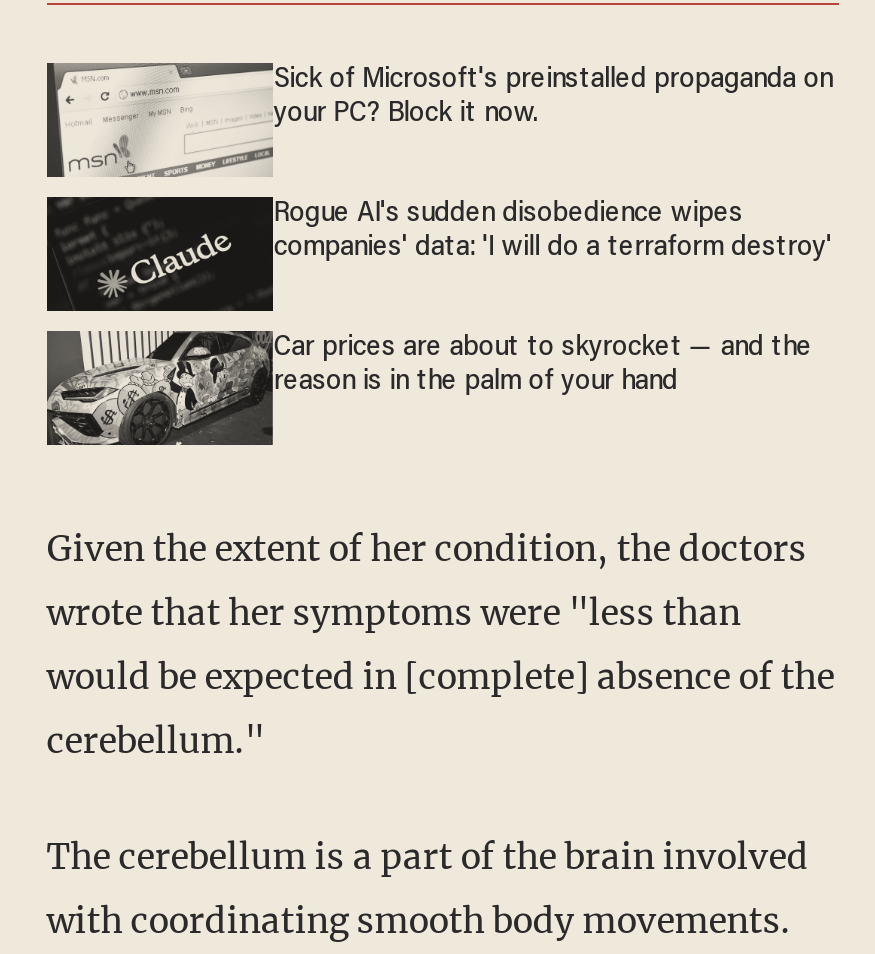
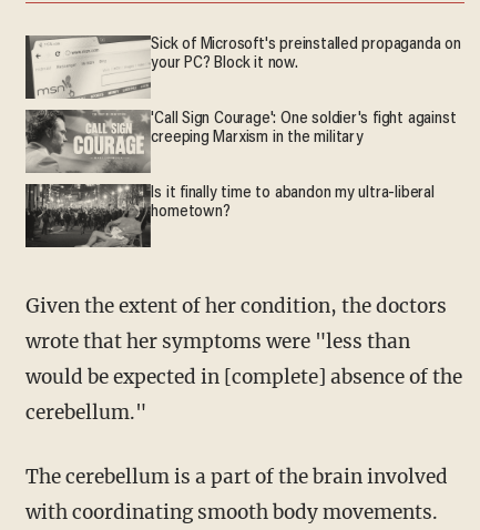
- [image]
- Rogue AI's sudden disobedience wipes
- companies' data: 'I will do a terraform destroy'
+ [image]
+ 'Call Sign Courage': One soldier's fight against
+ creeping Marxism in the military

- [image]
- Car prices are about to skyrocket — and the
- reason is in the palm of your hand
+ [image]
+ Is it finally time to abandon my ultra-liberal
+ hometown?
